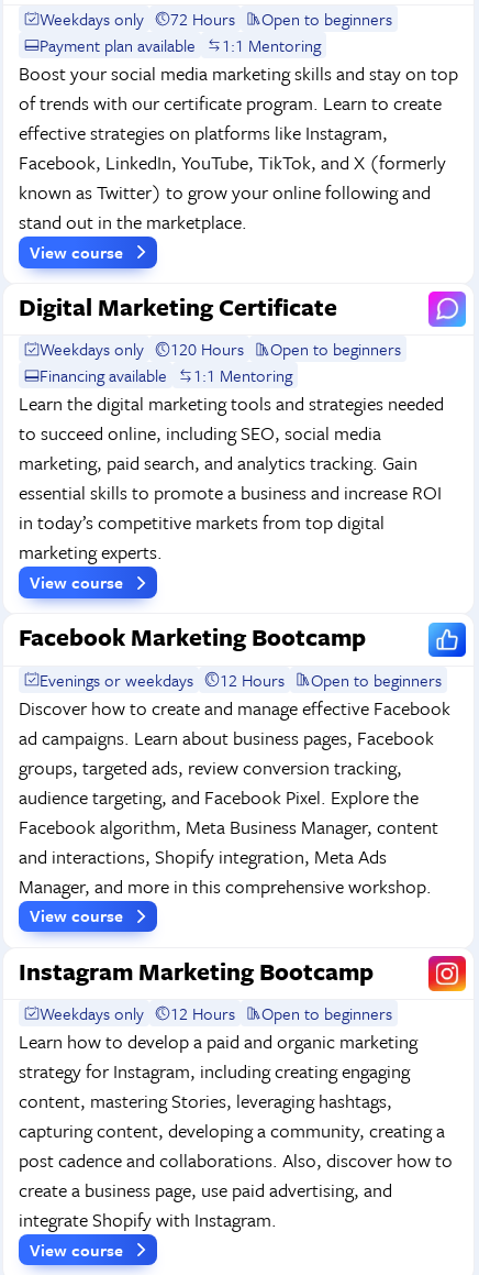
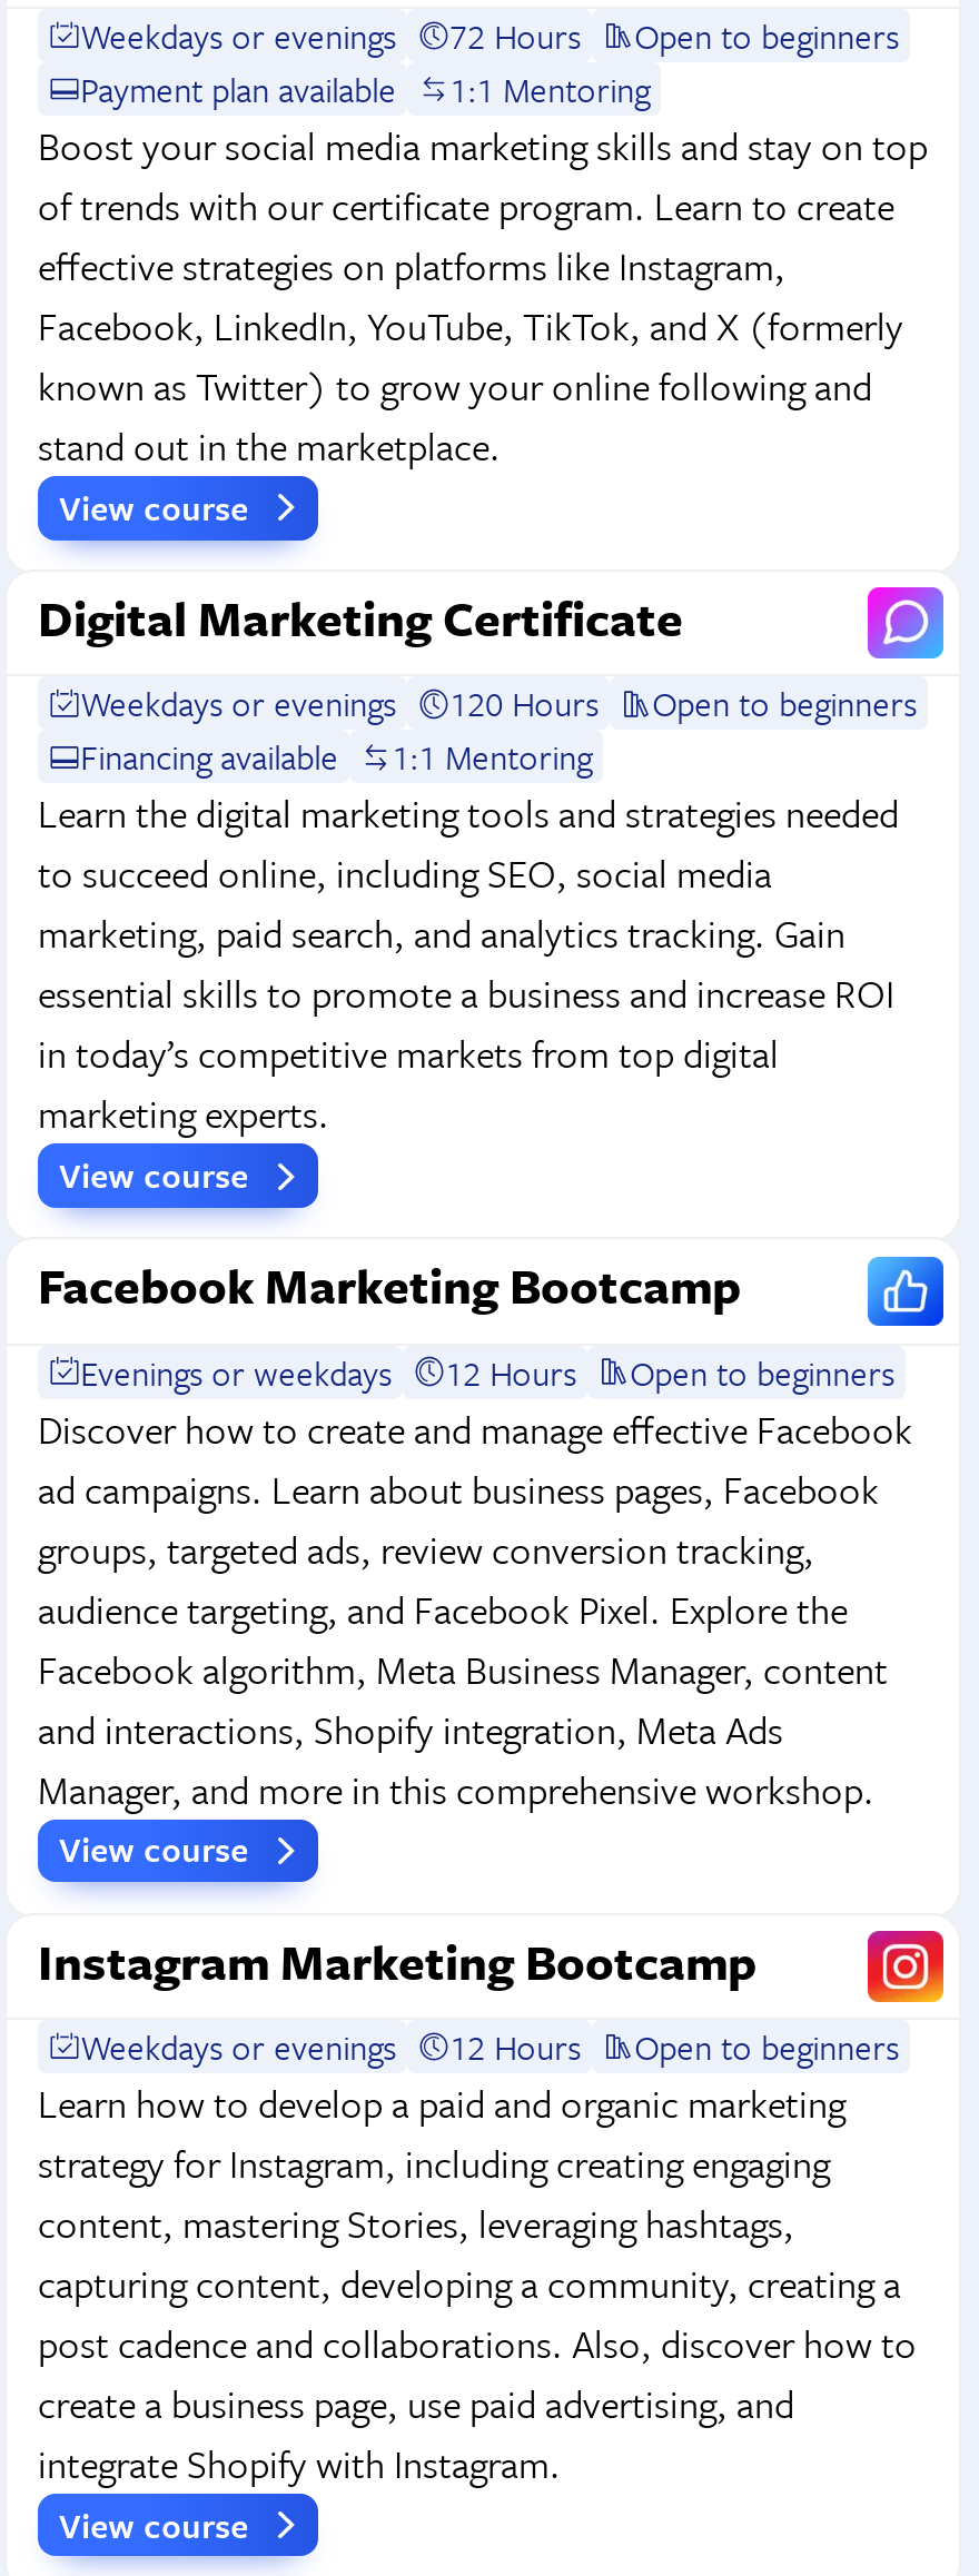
- Weekdays only
+ Weekdays or evenings

- Weekdays only
+ Weekdays or evenings

- Weekdays only
+ Weekdays or evenings
